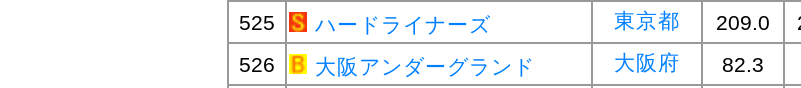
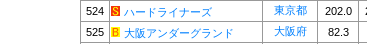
- 525 ハードライナーズ
+ 524 ハードライナーズ

- 209.0
+ 202.0

- 526 大阪アンダーグランド
+ 525 大阪アンダーグランド
